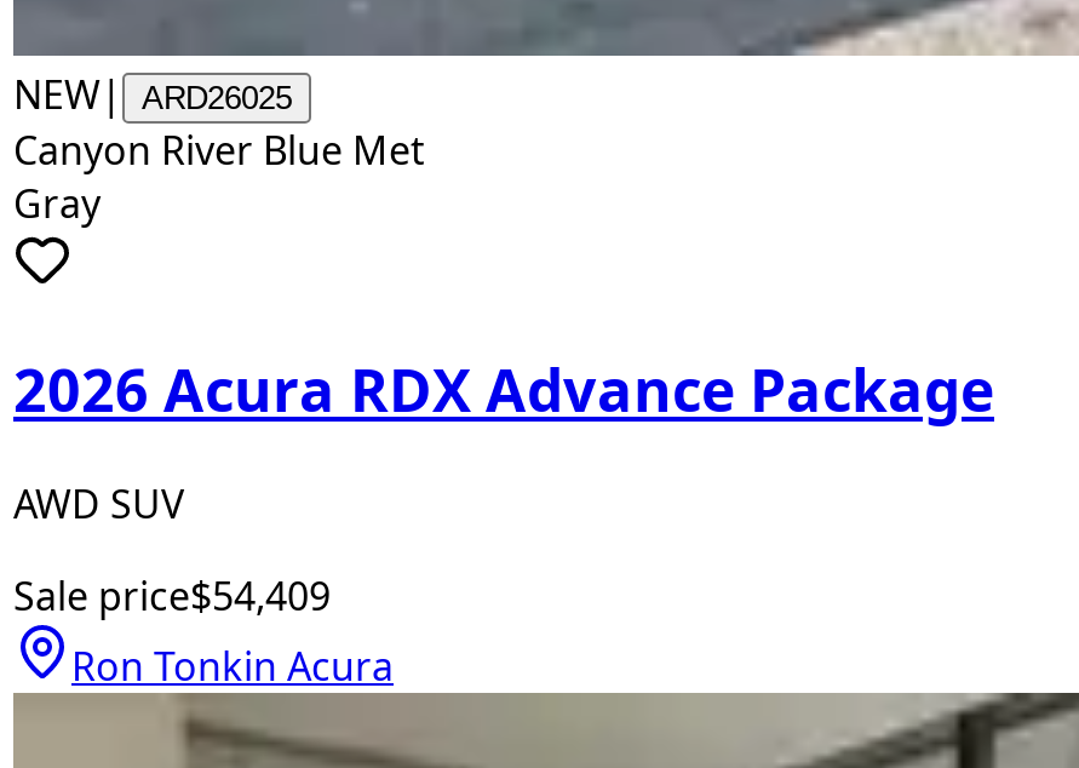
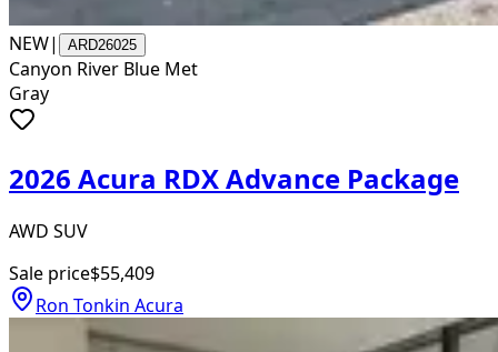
- Sale price$54,409
+ Sale price$55,409
